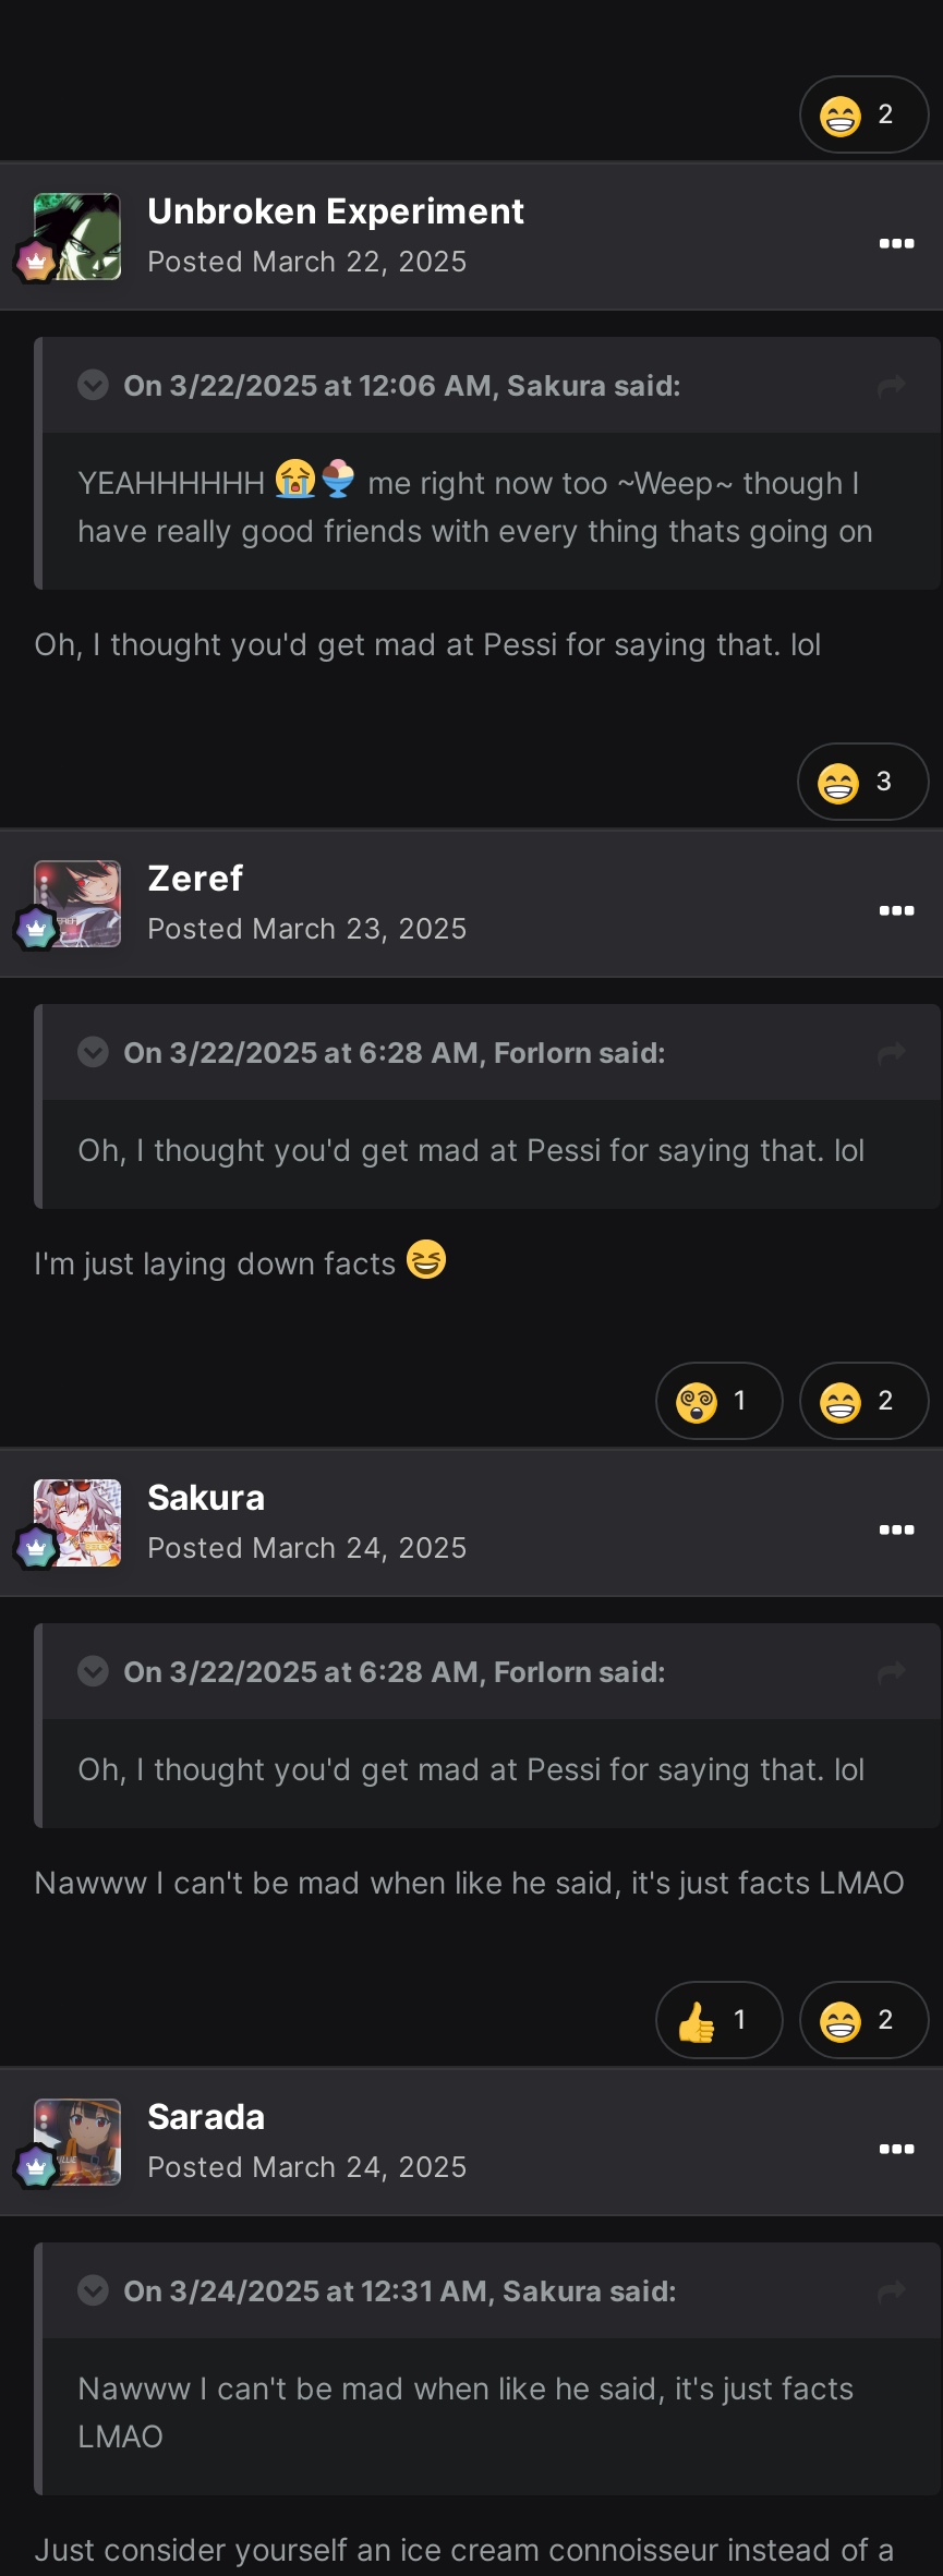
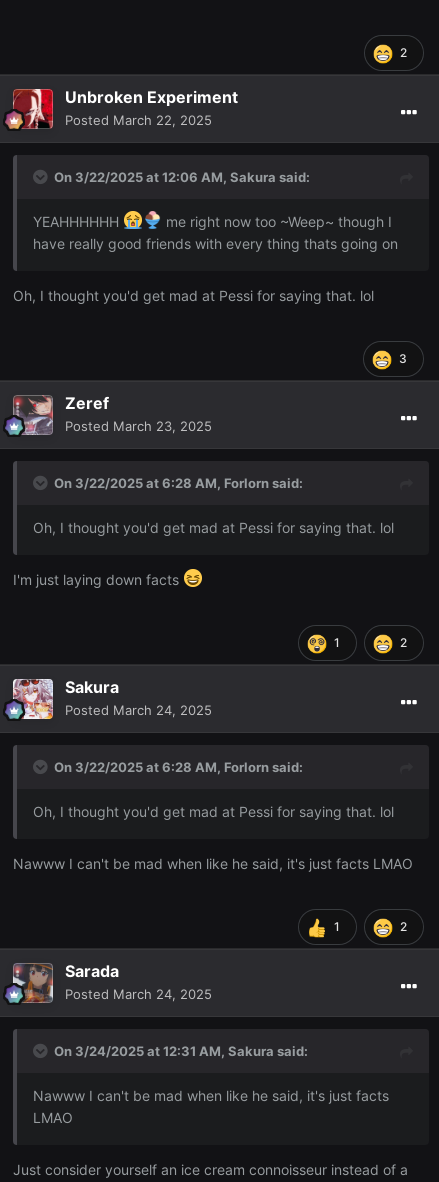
- [image]
+ [image]
